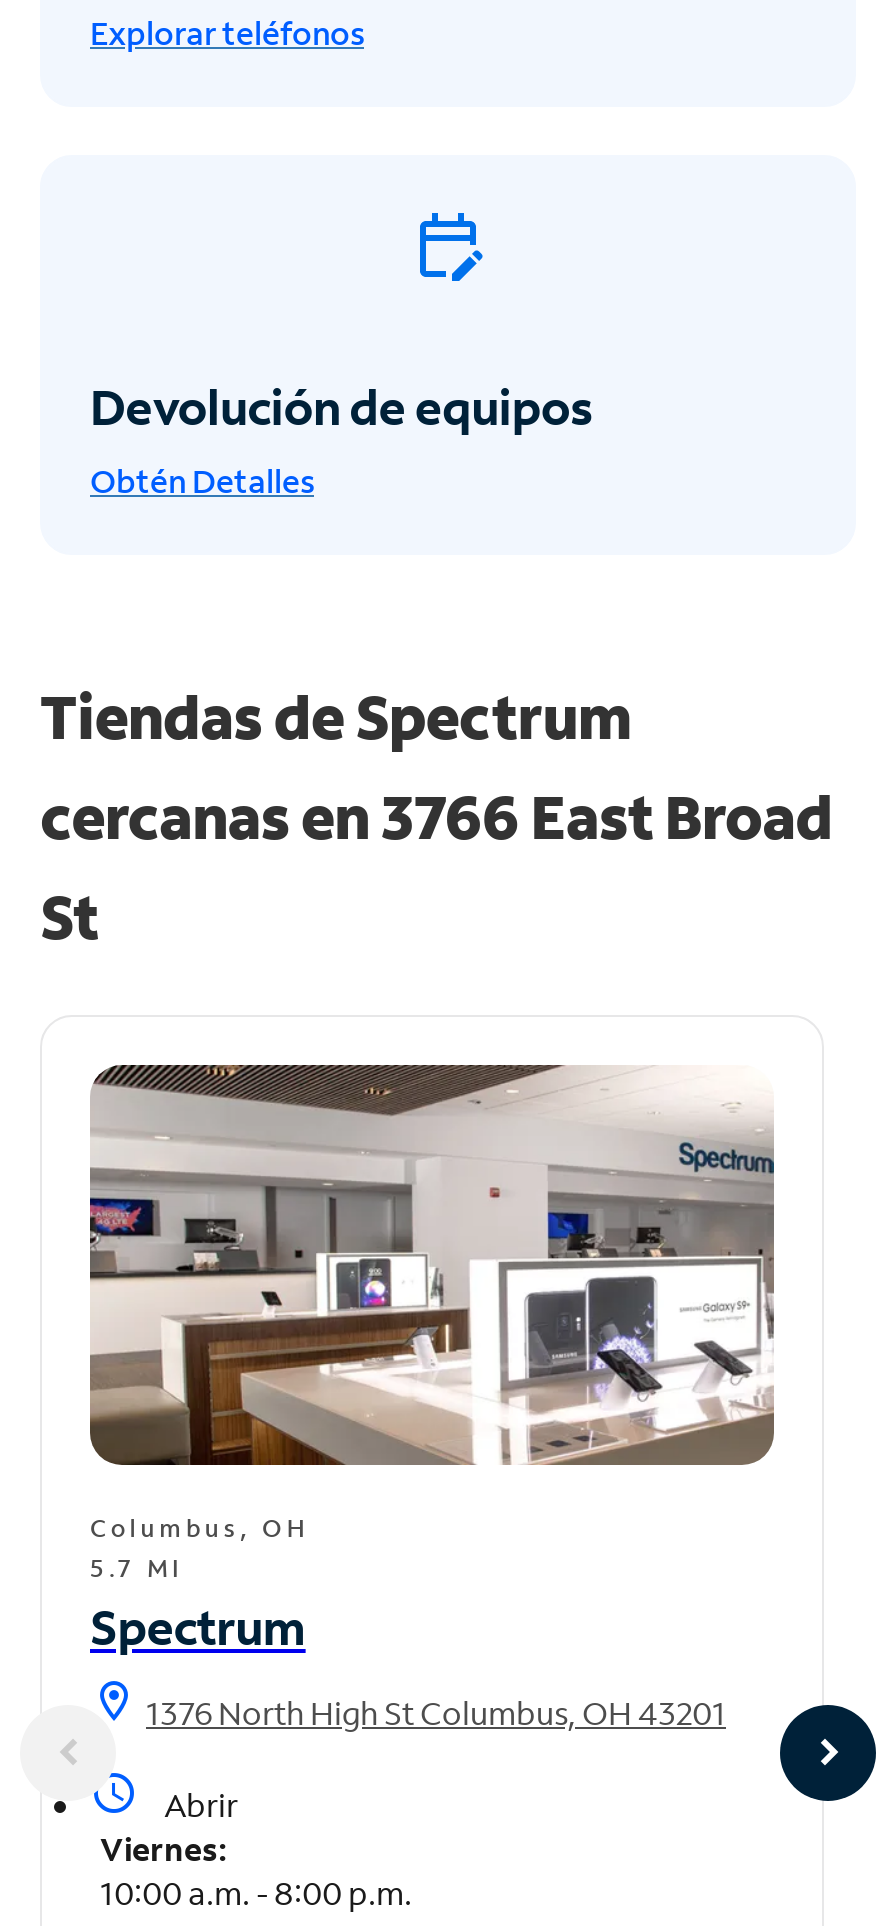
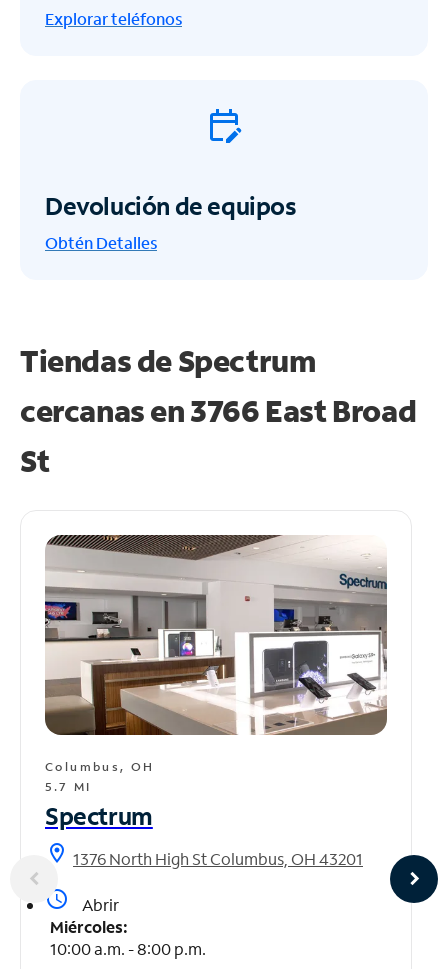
- Viernes:
+ Miércoles:
